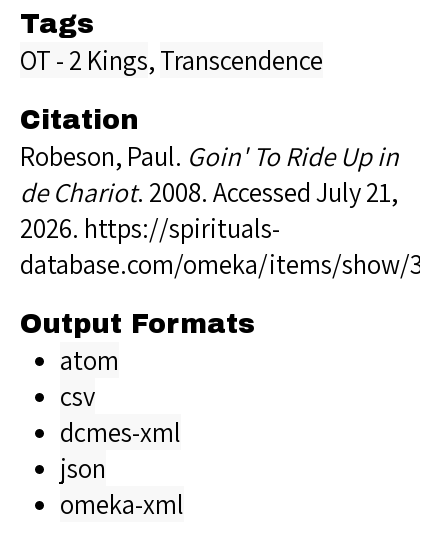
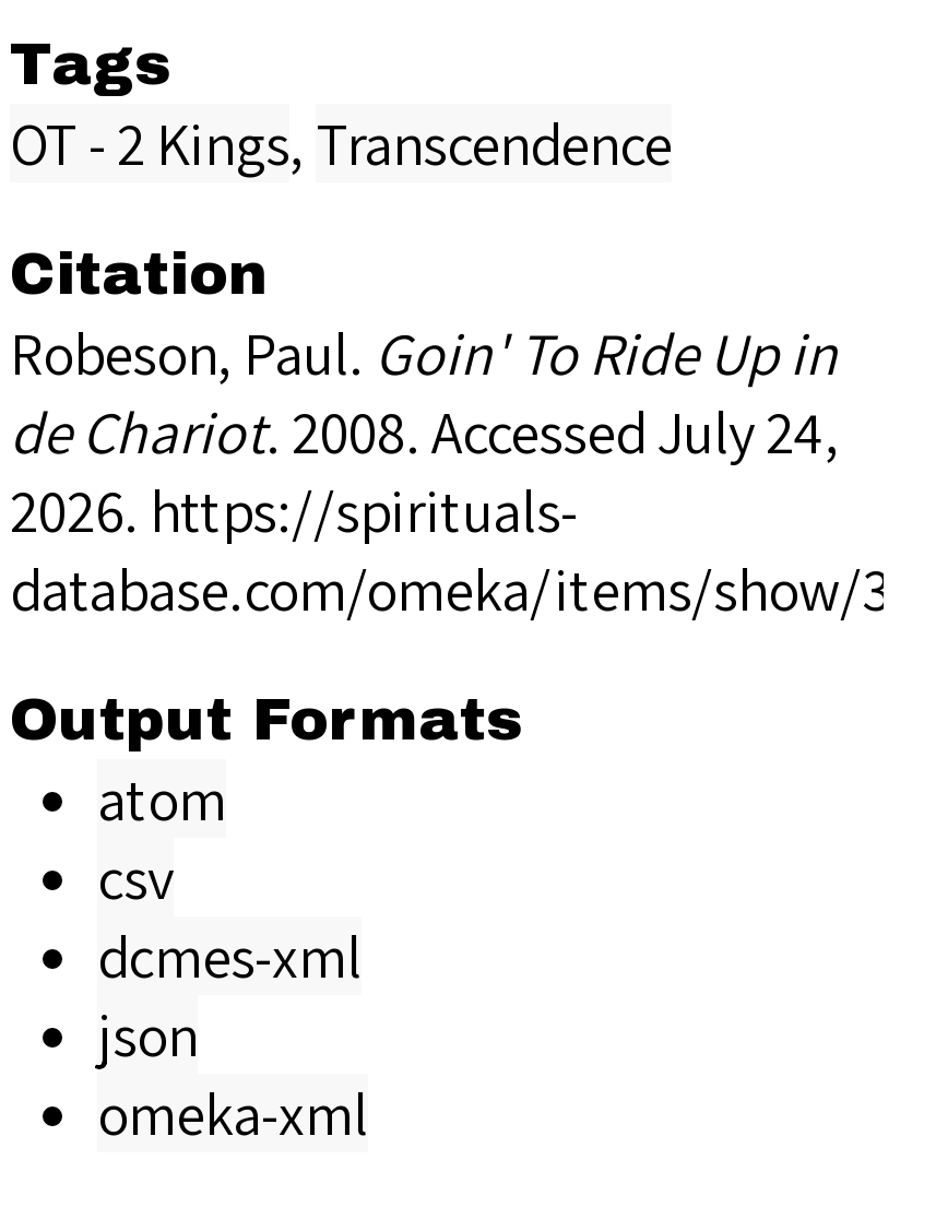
- de Chariot. 2008. Accessed July 21,
+ de Chariot. 2008. Accessed July 24,
